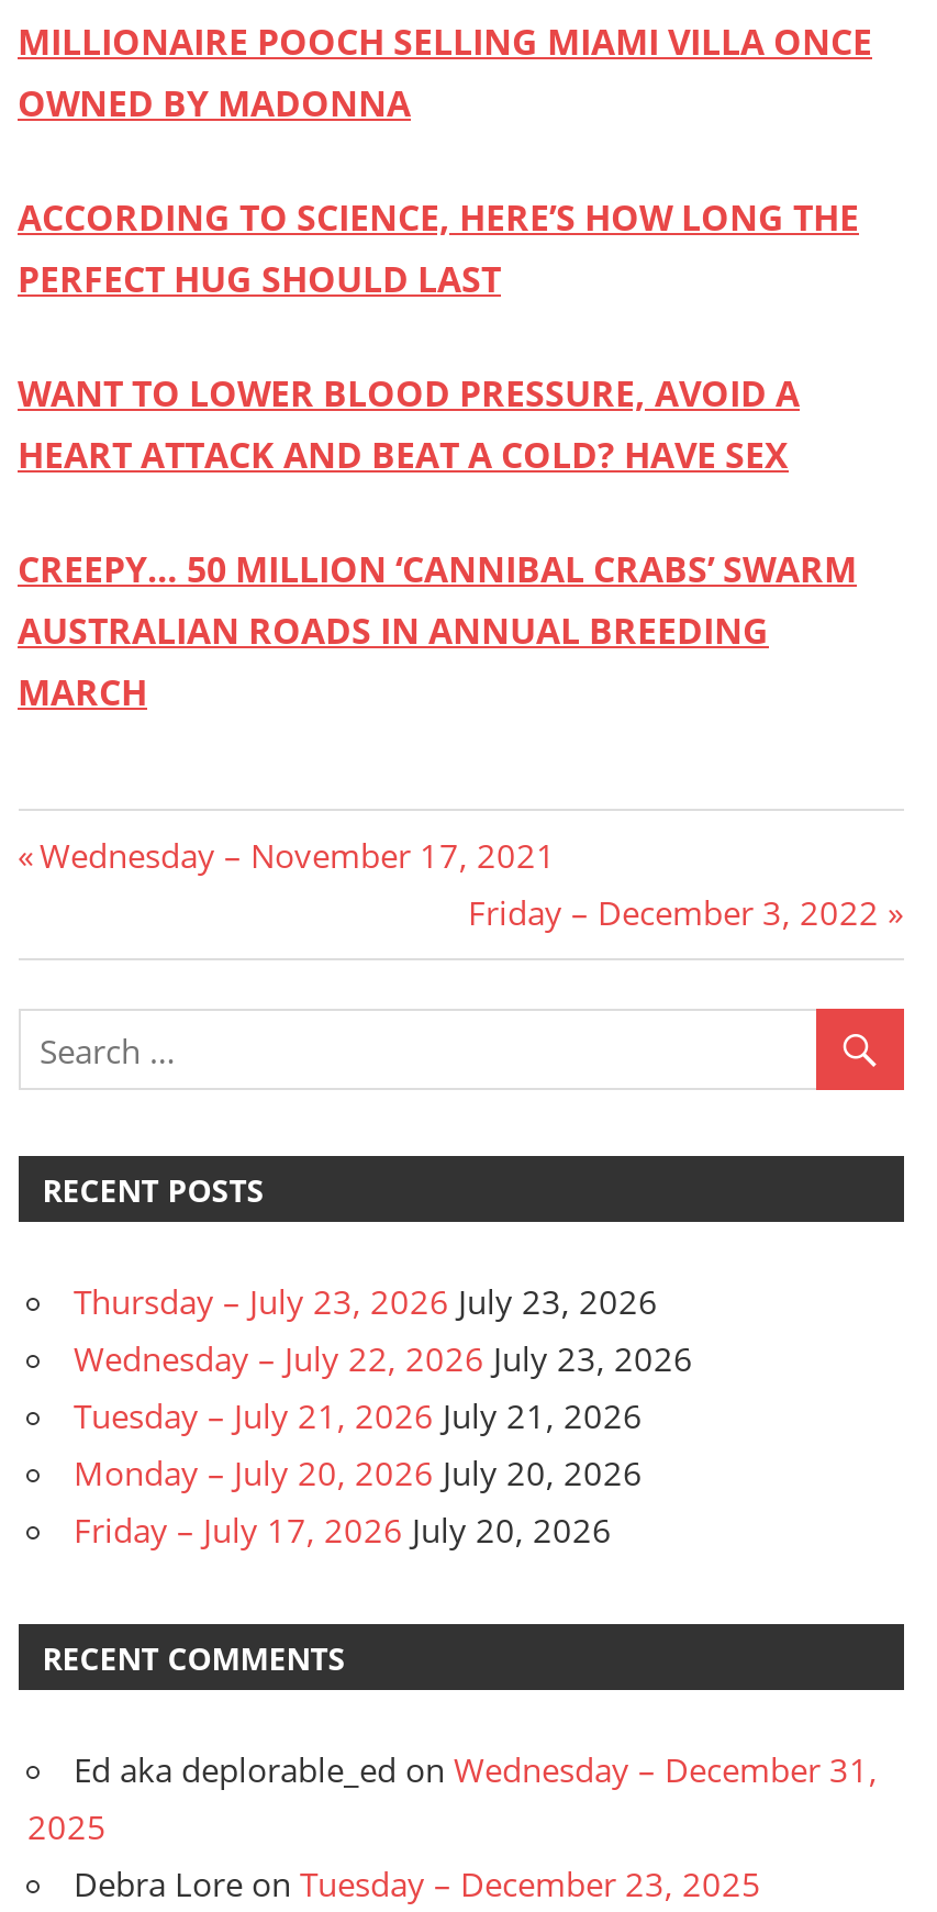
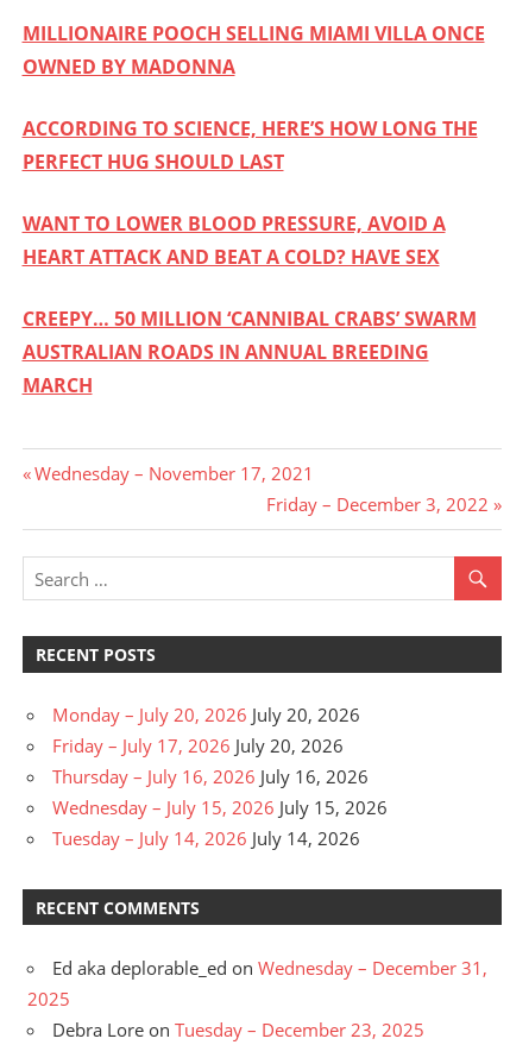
- Thursday – July 23, 2026 July 23, 2026
- Wednesday – July 22, 2026 July 23, 2026
- Tuesday – July 21, 2026 July 21, 2026

moved up: Monday – July 20, 2026 July 20, 2026 | Friday – July 17, 2026 July 20, 2026

+ Thursday – July 16, 2026 July 16, 2026
+ Wednesday – July 15, 2026 July 15, 2026
+ Tuesday – July 14, 2026 July 14, 2026
